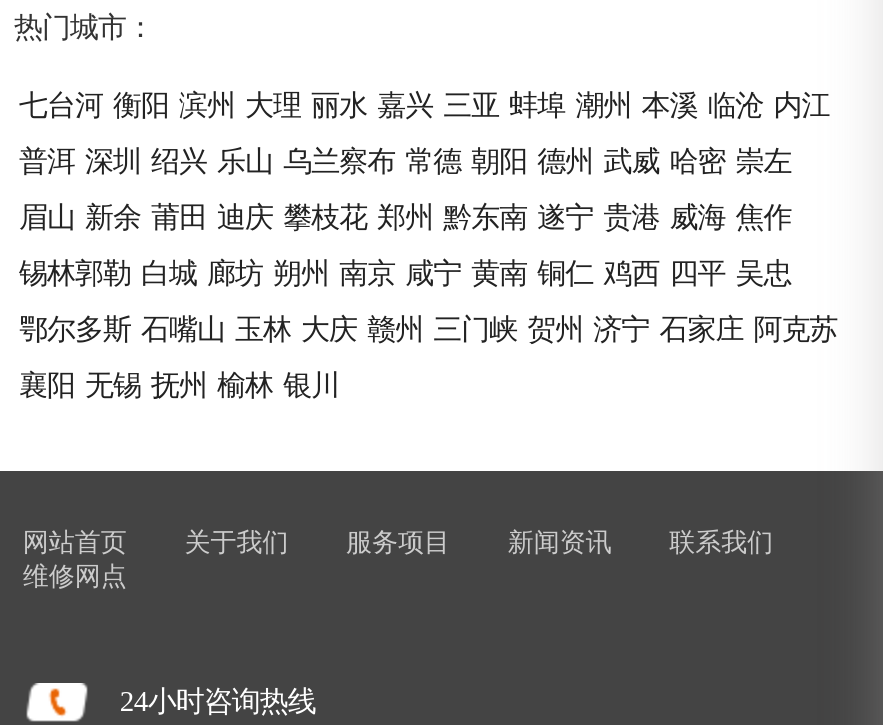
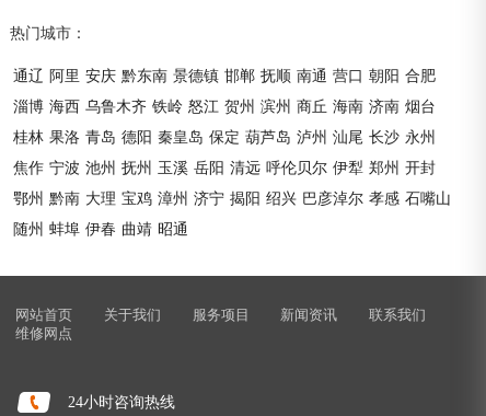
- 七台河 衡阳 滨州 大理 丽水 嘉兴 三亚 蚌埠 潮州 本溪 临沧 内江
+ 通辽 阿里 安庆 黔东南 景德镇 邯郸 抚顺 南通 营口 朝阳 合肥

- 普洱 深圳 绍兴 乐山 乌兰察布 常德 朝阳 德州 武威 哈密 崇左
+ 淄博 海西 乌鲁木齐 铁岭 怒江 贺州 滨州 商丘 海南 济南 烟台

- 眉山 新余 莆田 迪庆 攀枝花 郑州 黔东南 遂宁 贵港 威海 焦作
+ 桂林 果洛 青岛 德阳 秦皇岛 保定 葫芦岛 泸州 汕尾 长沙 永州

- 锡林郭勒 白城 廊坊 朔州 南京 咸宁 黄南 铜仁 鸡西 四平 吴忠
+ 焦作 宁波 池州 抚州 玉溪 岳阳 清远 呼伦贝尔 伊犁 郑州 开封

- 鄂尔多斯 石嘴山 玉林 大庆 赣州 三门峡 贺州 济宁 石家庄 阿克苏
+ 鄂州 黔南 大理 宝鸡 漳州 济宁 揭阳 绍兴 巴彦淖尔 孝感 石嘴山

- 襄阳 无锡 抚州 榆林 银川
+ 随州 蚌埠 伊春 曲靖 昭通
